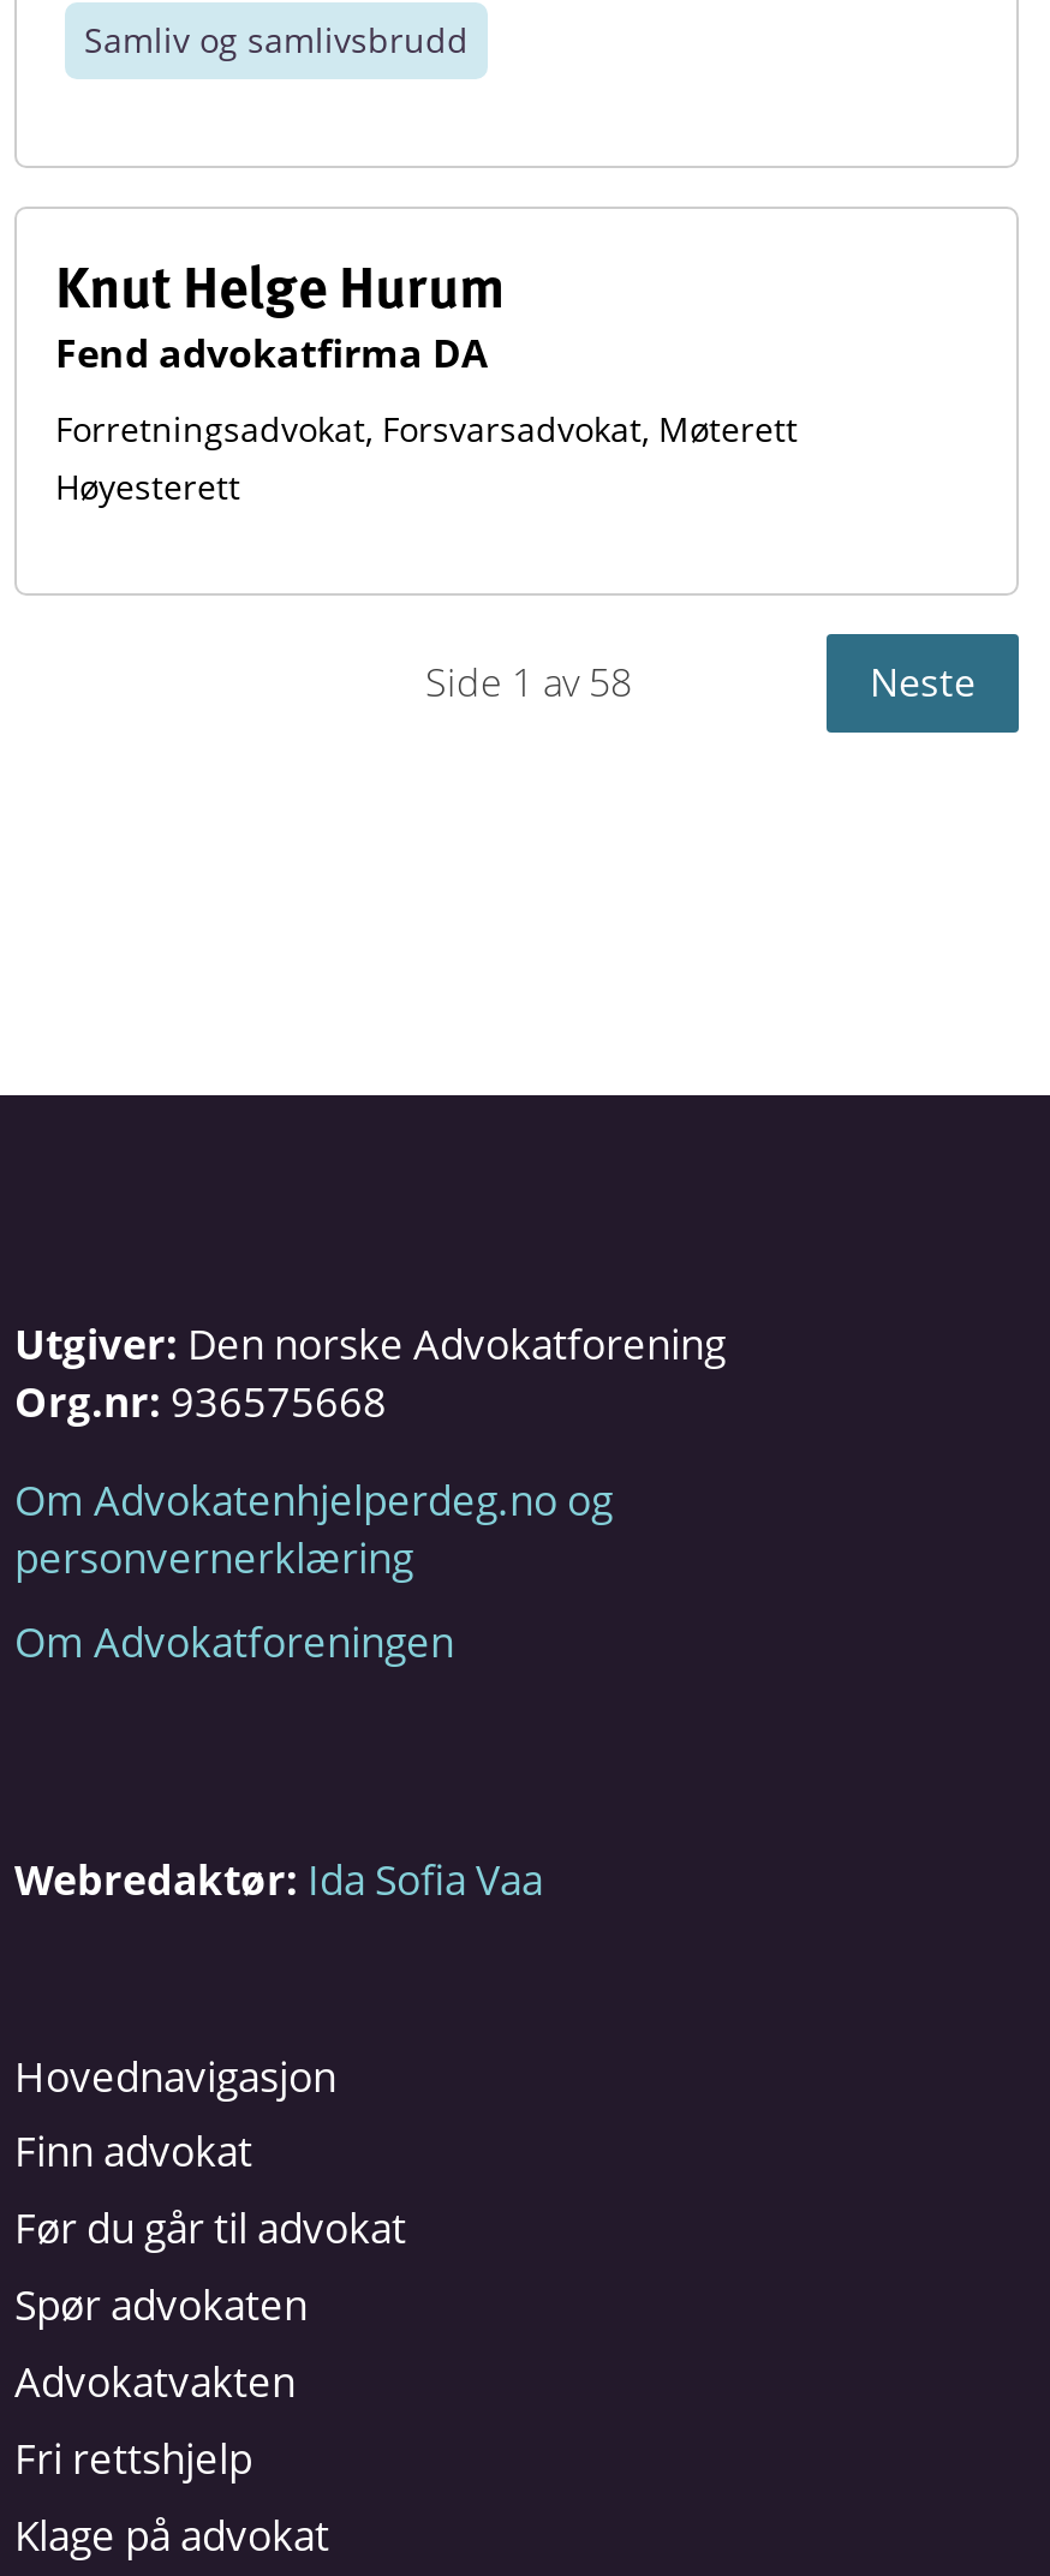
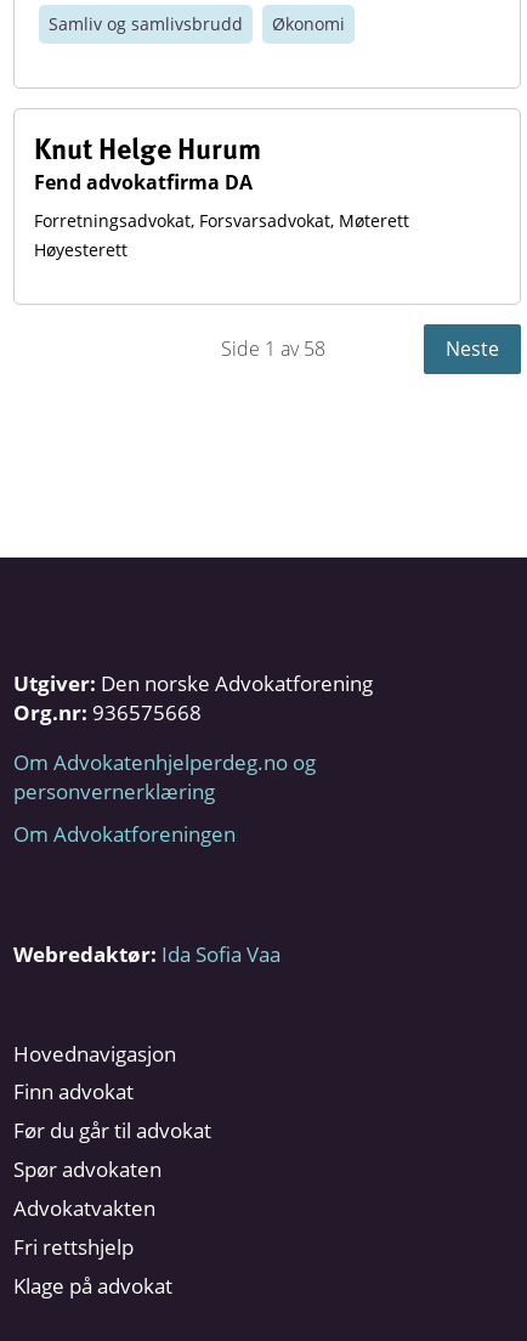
+ Økonomi
